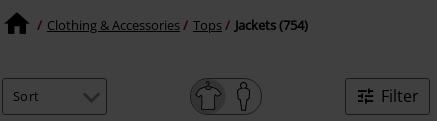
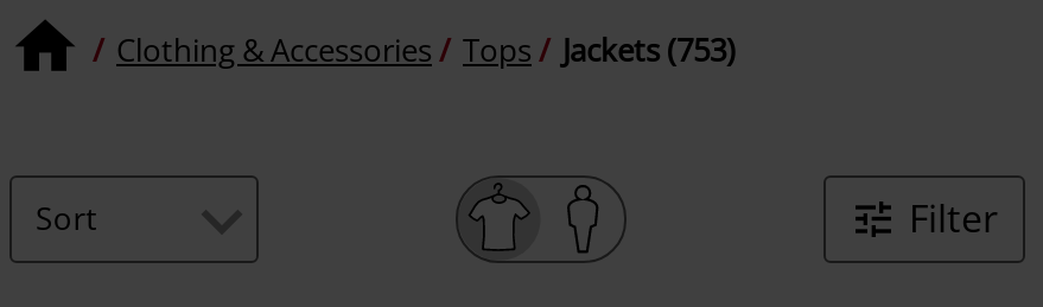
- Clothing & Accessories Tops Jackets (754)
+ Clothing & Accessories Tops Jackets (753)
